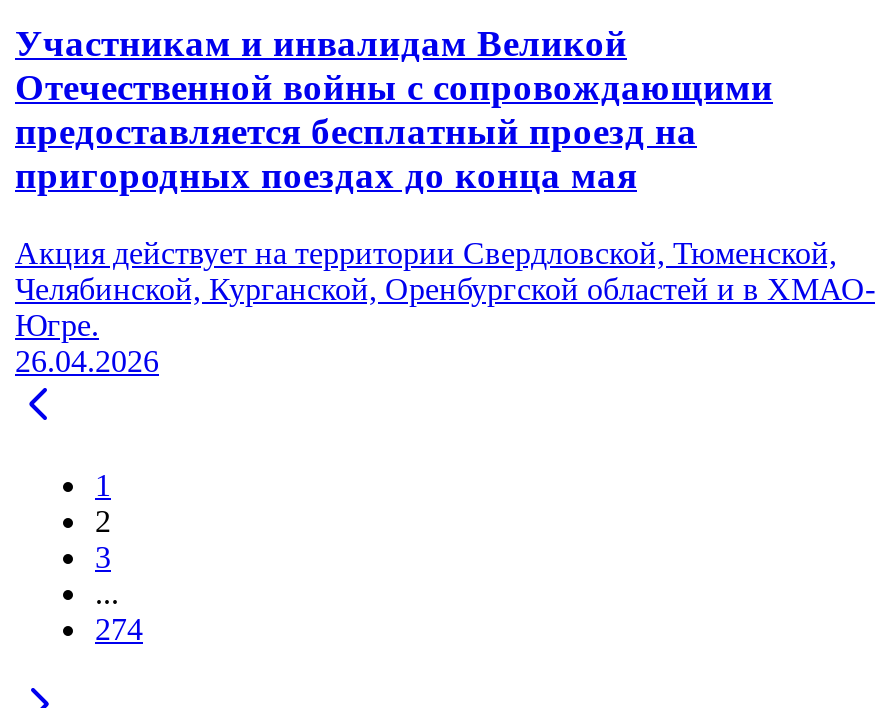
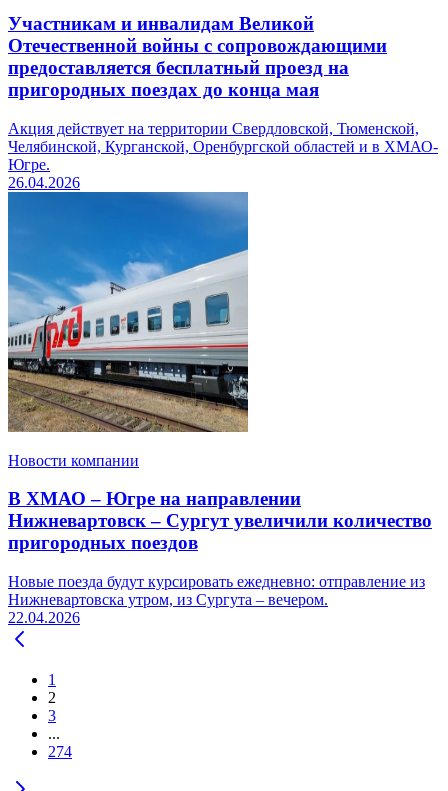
+ [image]
+ Новости компании
+ В ХМАО – Югре на направлении
+ Нижневартовск – Сургут увеличили количество
+ пригородных поездов
+ Новые поезда будут курсировать ежедневно: отправление из
+ Нижневартовска утром, из Сургута – вечером.
+ 22.04.2026
